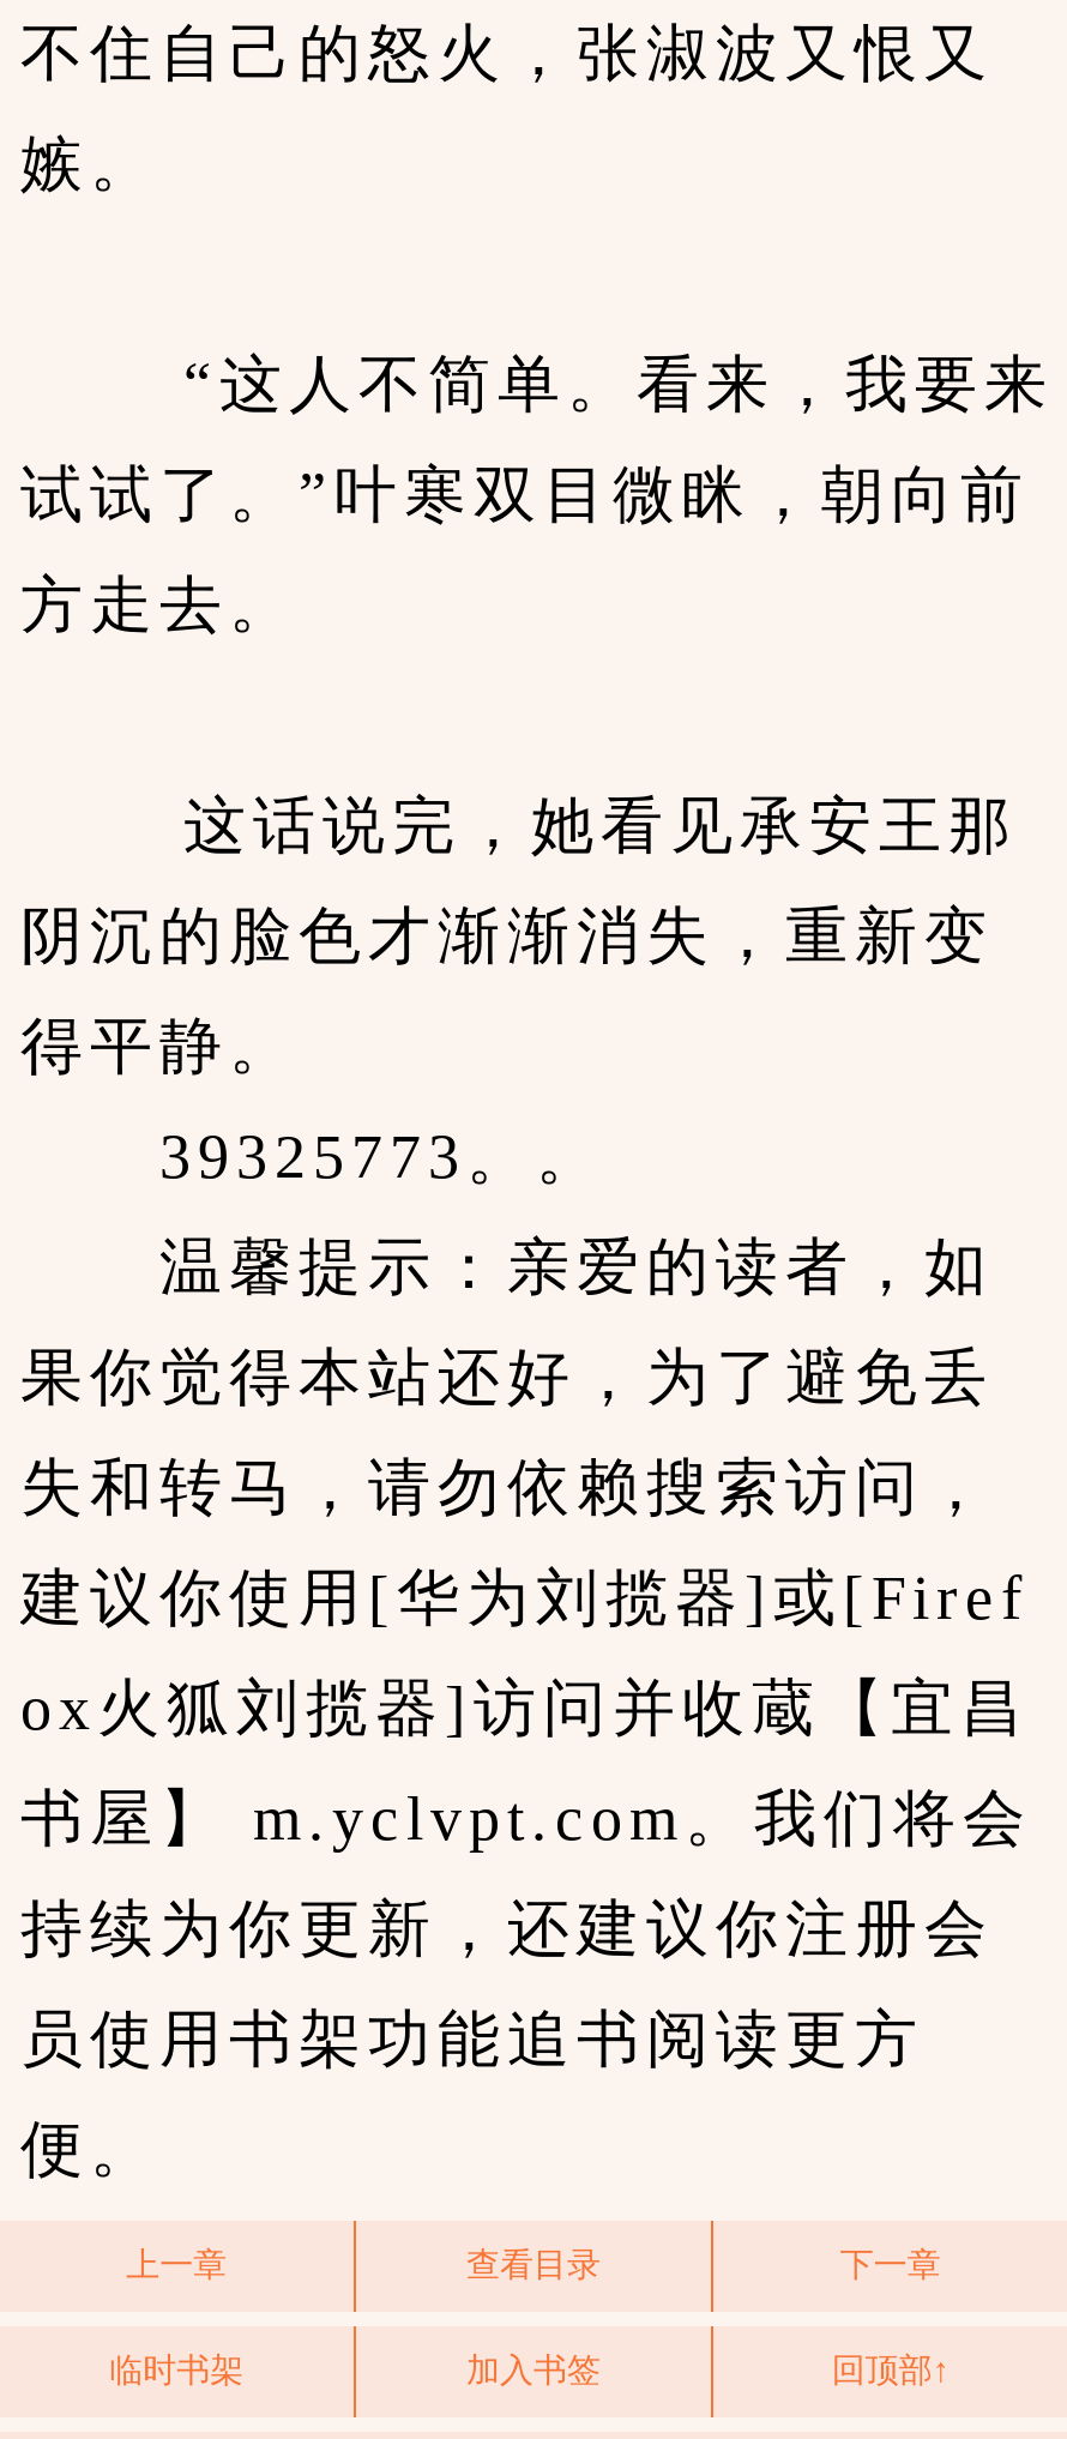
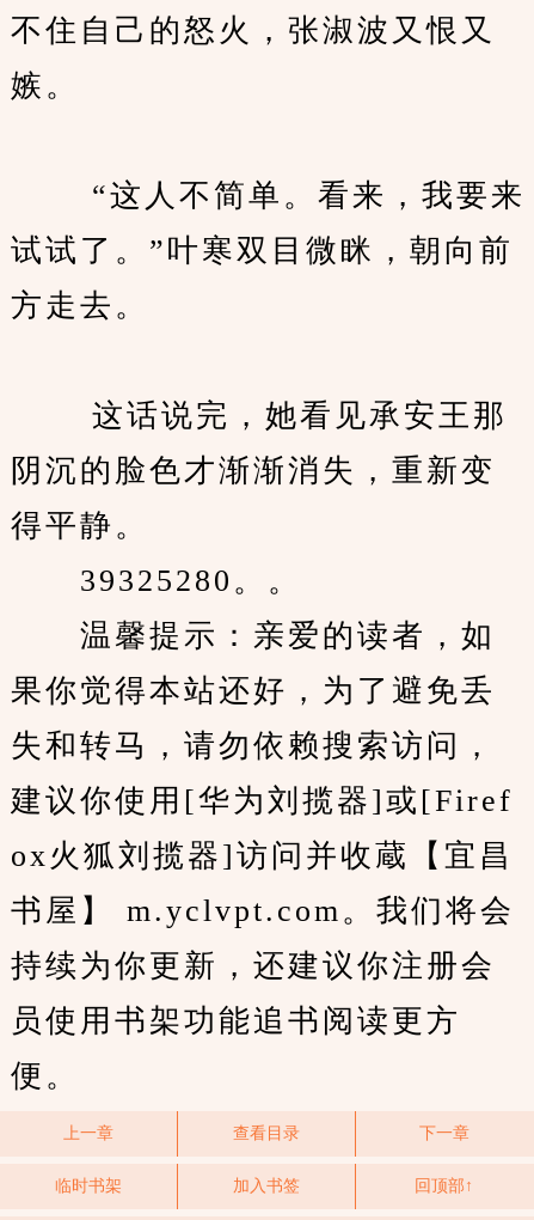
- 39325773。。
+ 39325280。。
